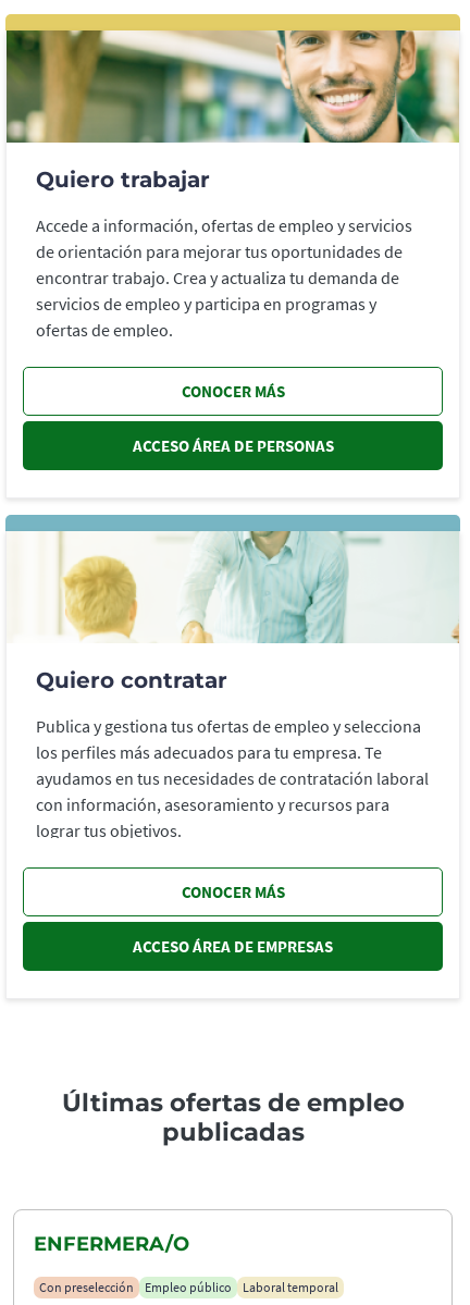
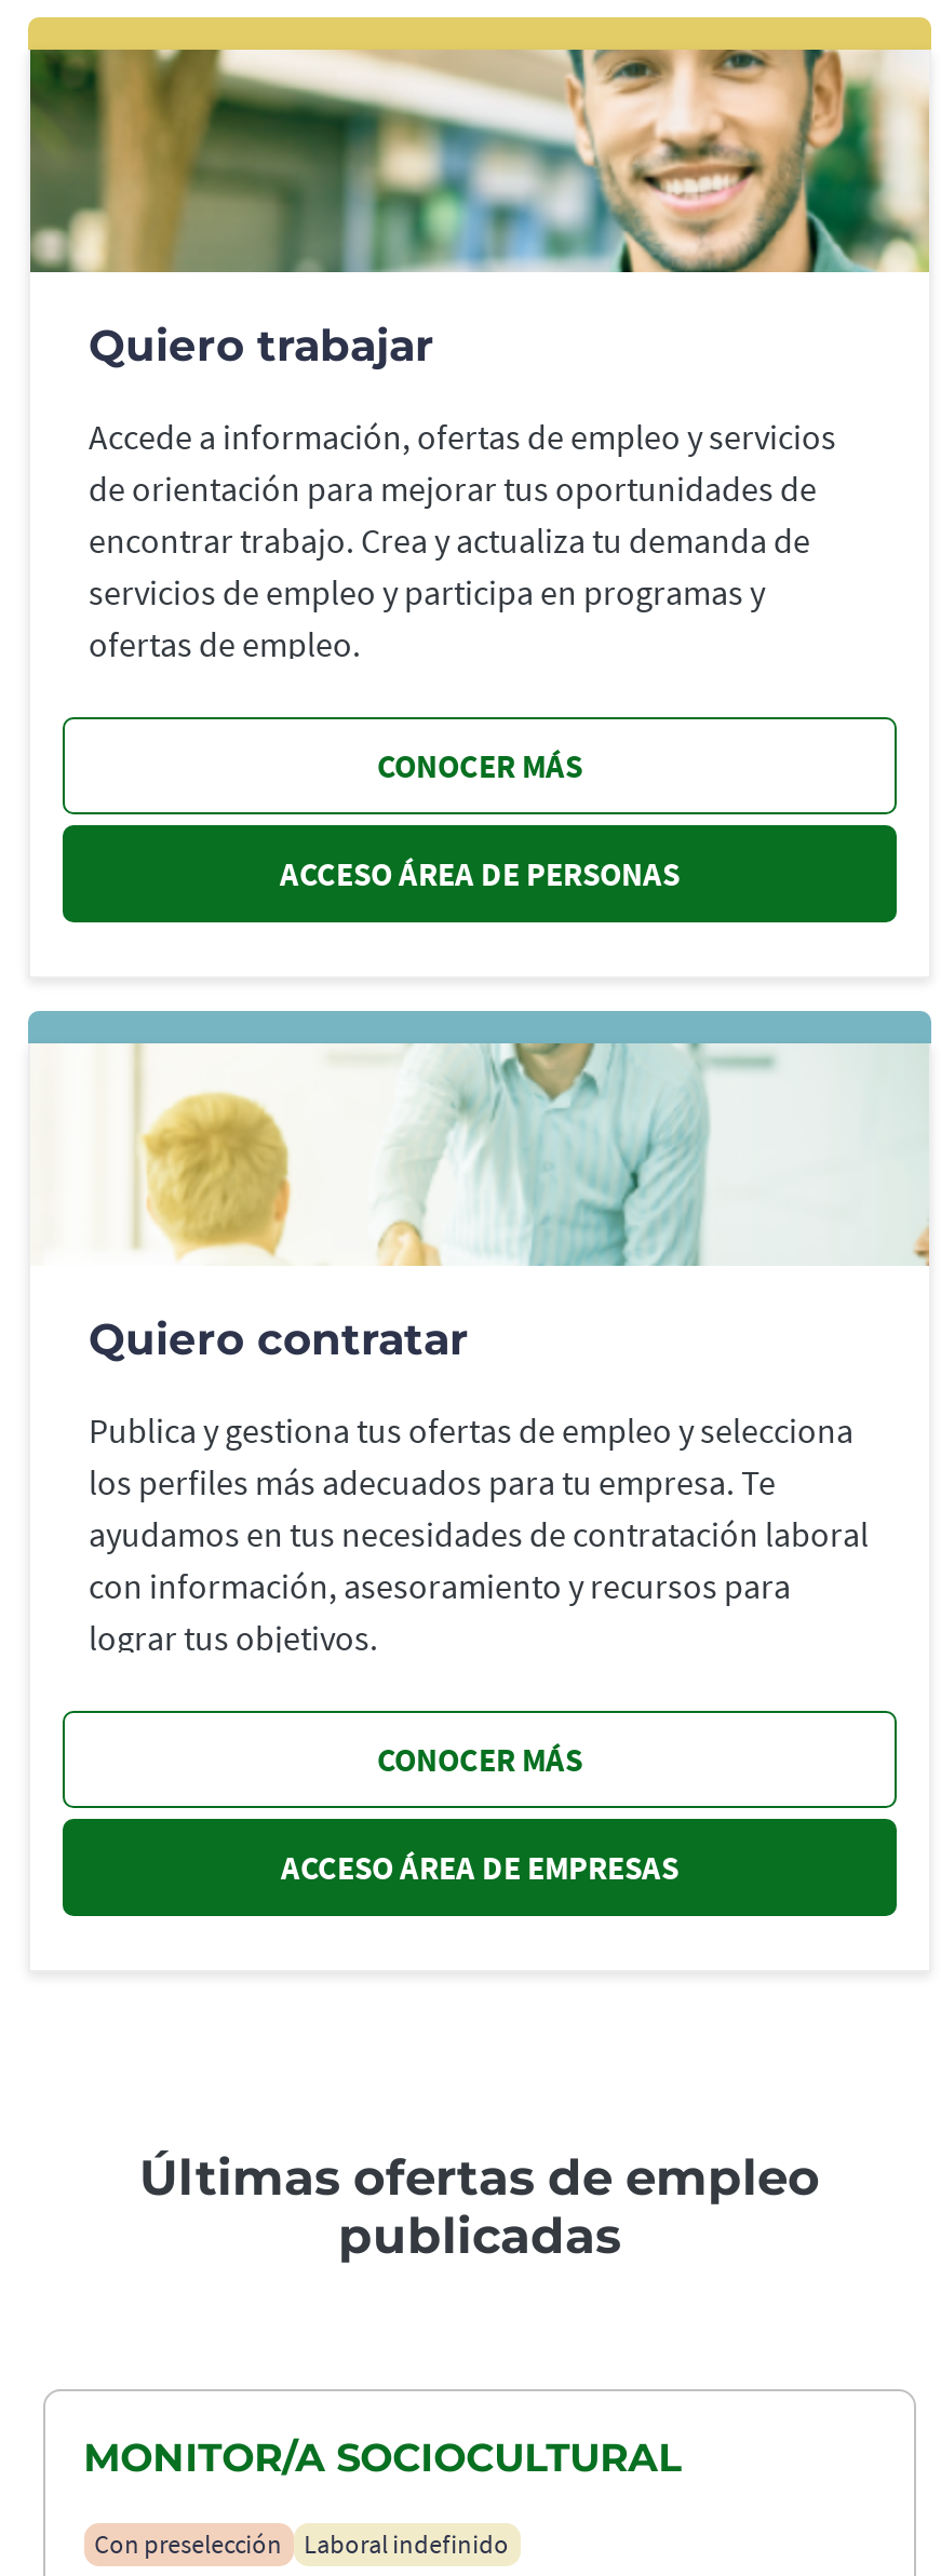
- ENFERMERA/O
+ MONITOR/A SOCIOCULTURAL

- Empleo público
- Laboral temporal
+ Laboral indefinido
